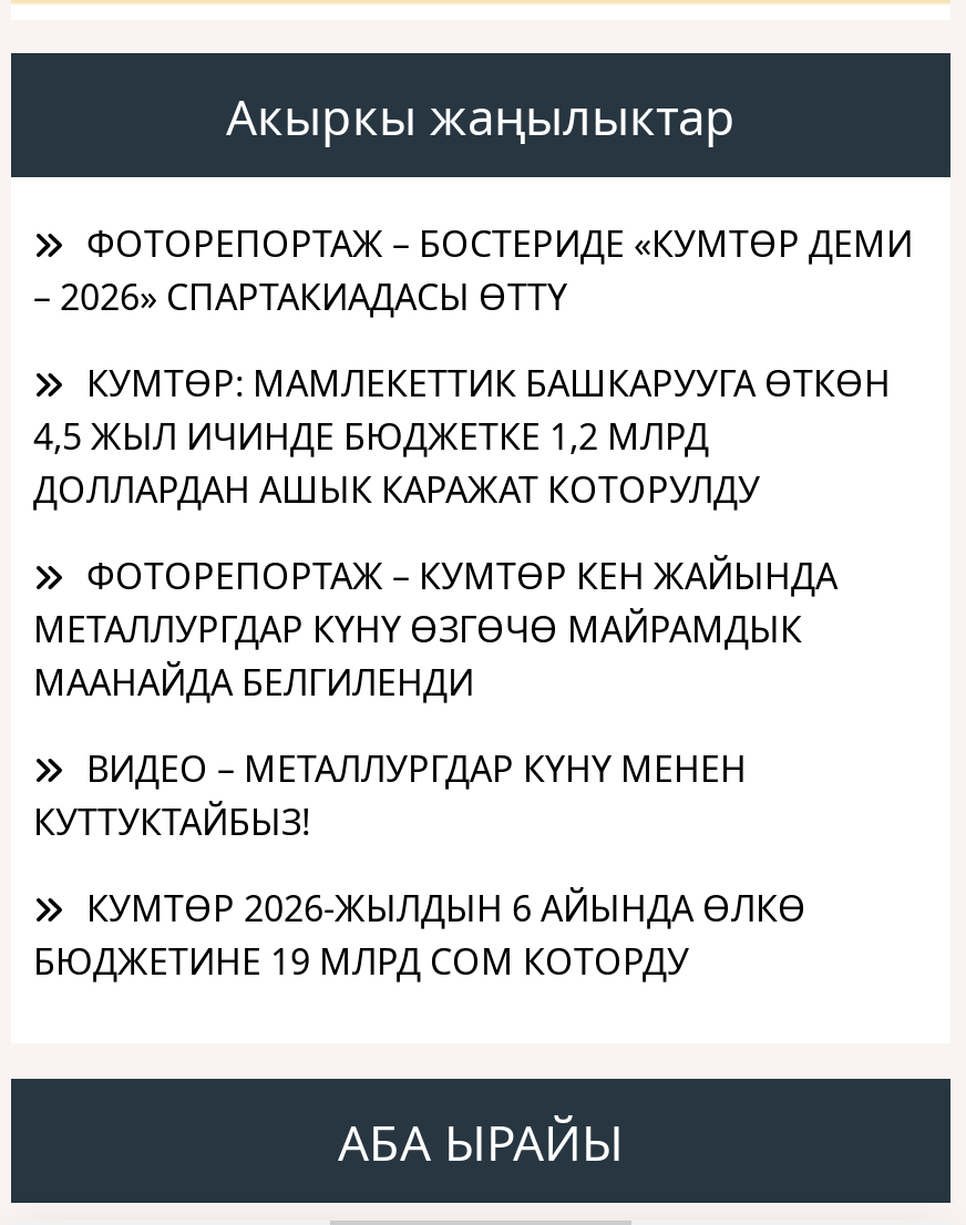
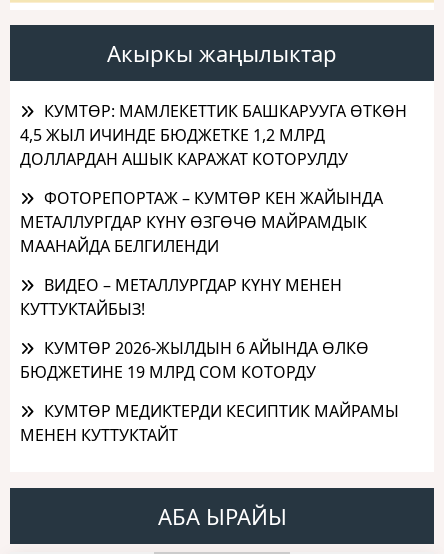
- ФОТОРЕПОРТАЖ – БОСТЕРИДЕ «КУМТӨР ДЕМИ
- – 2026» СПАРТАКИАДАСЫ ӨТТҮ

moved up: КУМТӨР: МАМЛЕКЕТТИК БАШКАРУУГА ӨТКӨН | 4,5 ЖЫЛ ИЧИНДЕ БЮДЖЕТКЕ 1,2 МЛРД | ДОЛЛАРДАН АШЫК КАРАЖАТ КОТОРУЛДУ | ... | КУМТӨР 2026-ЖЫЛДЫН 6 АЙЫНДА ӨЛКӨ | БЮДЖЕТИНЕ 19 МЛРД СОМ КОТОРДУ

+ КУМТӨР МЕДИКТЕРДИ КЕСИПТИК МАЙРАМЫ
+ МЕНЕН КУТТУКТАЙТ
